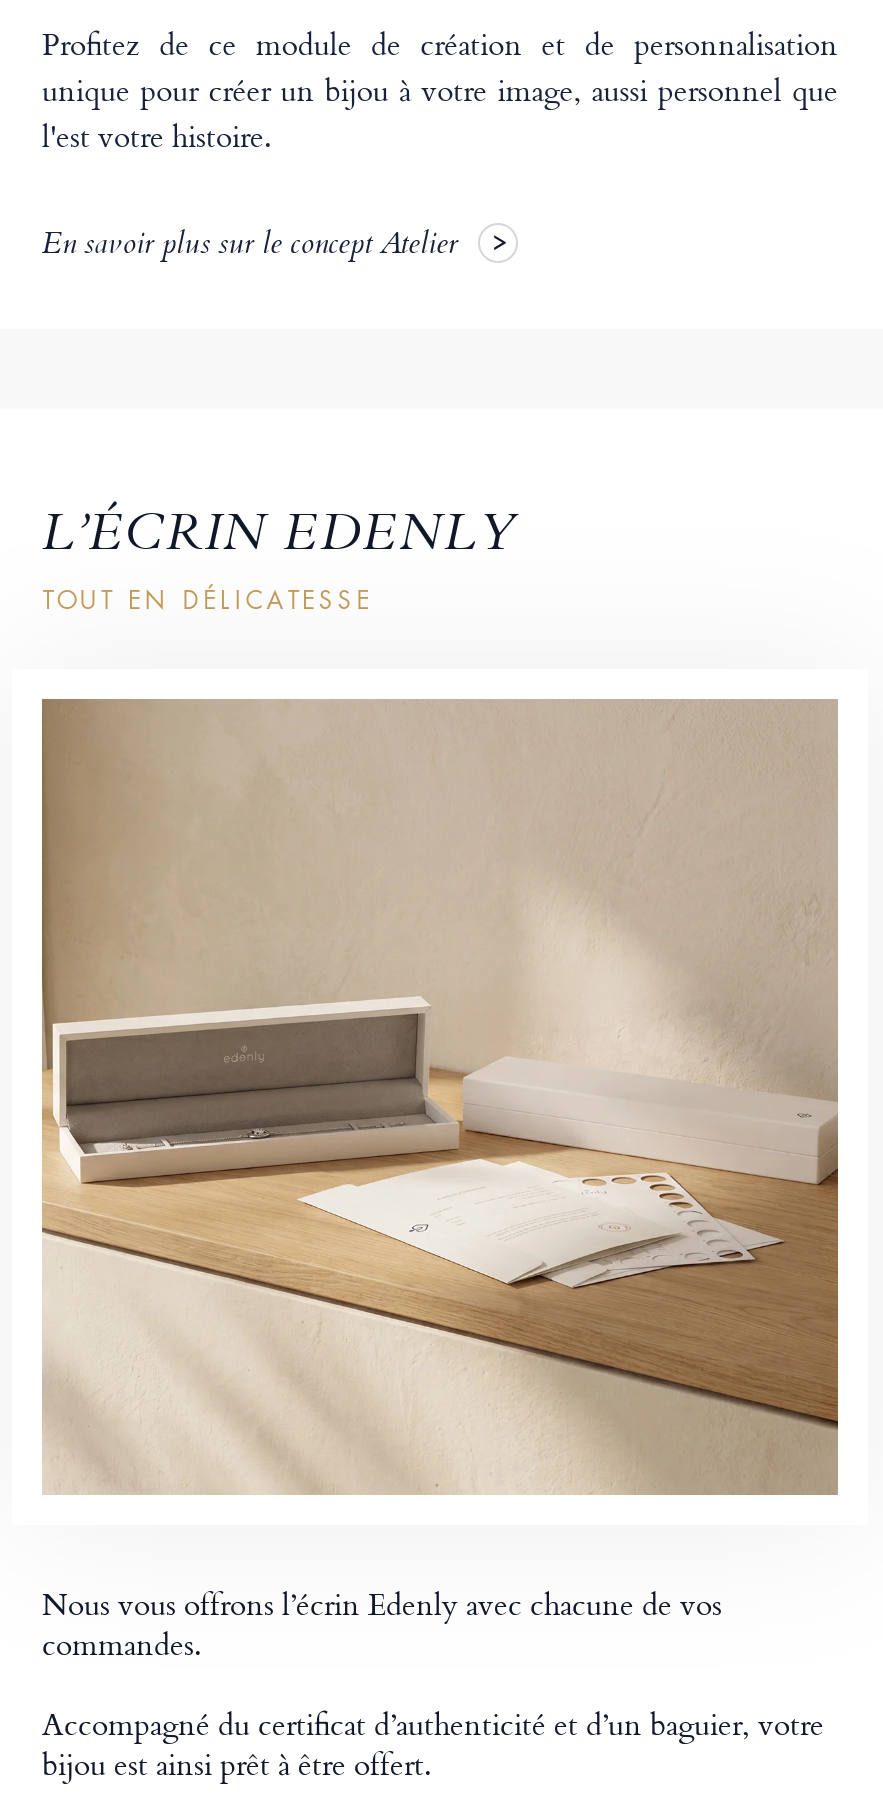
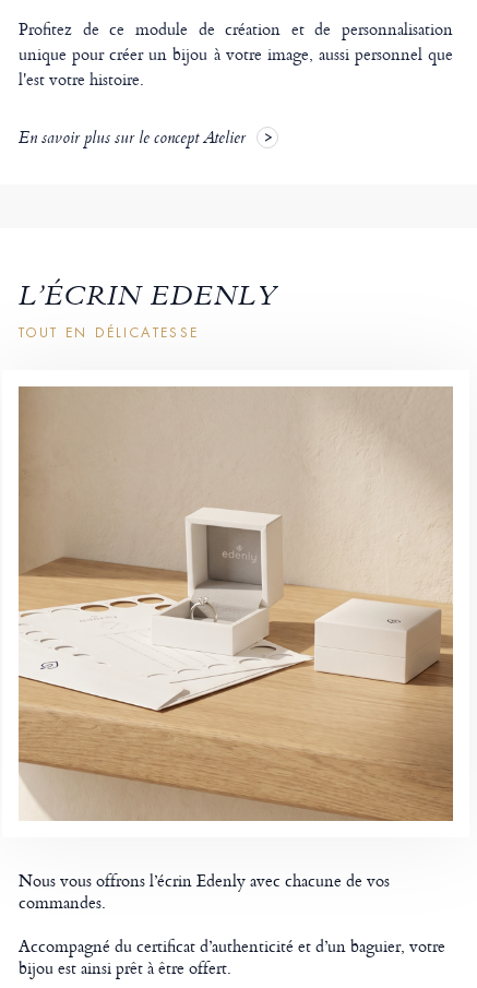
- [image]
+ [image]
